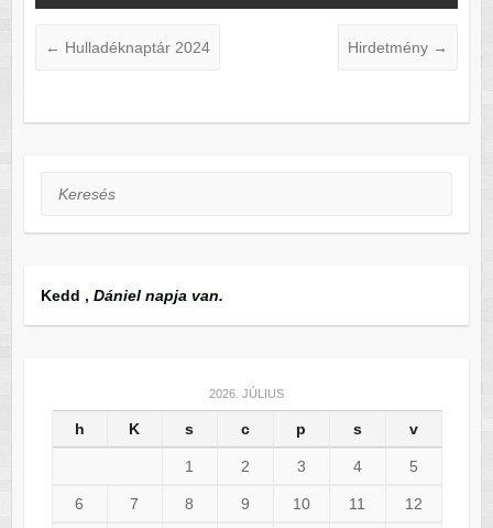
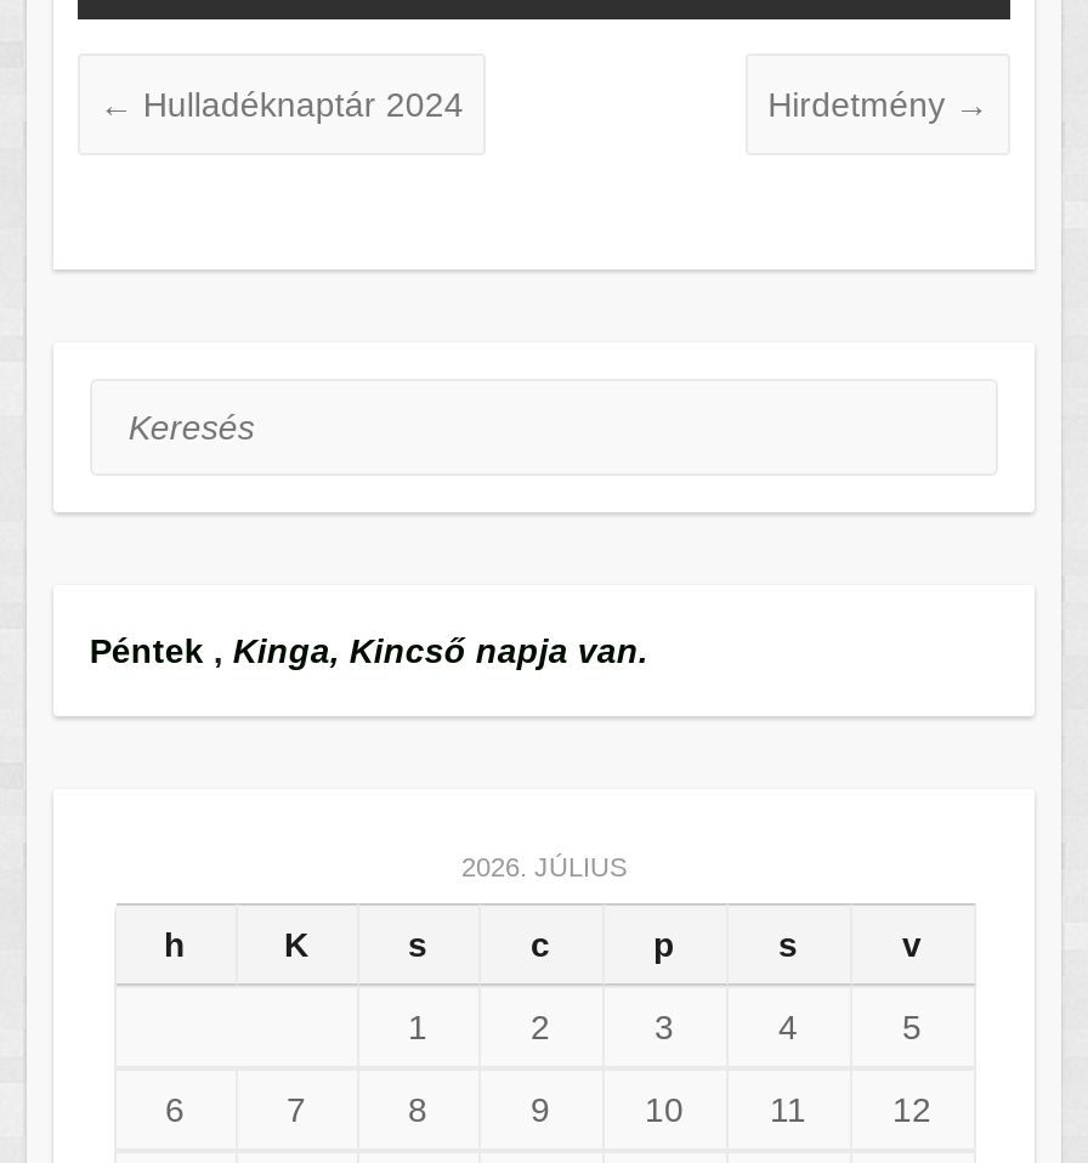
- Kedd, Dániel napja van.
+ Péntek, Kinga, Kincső napja van.
